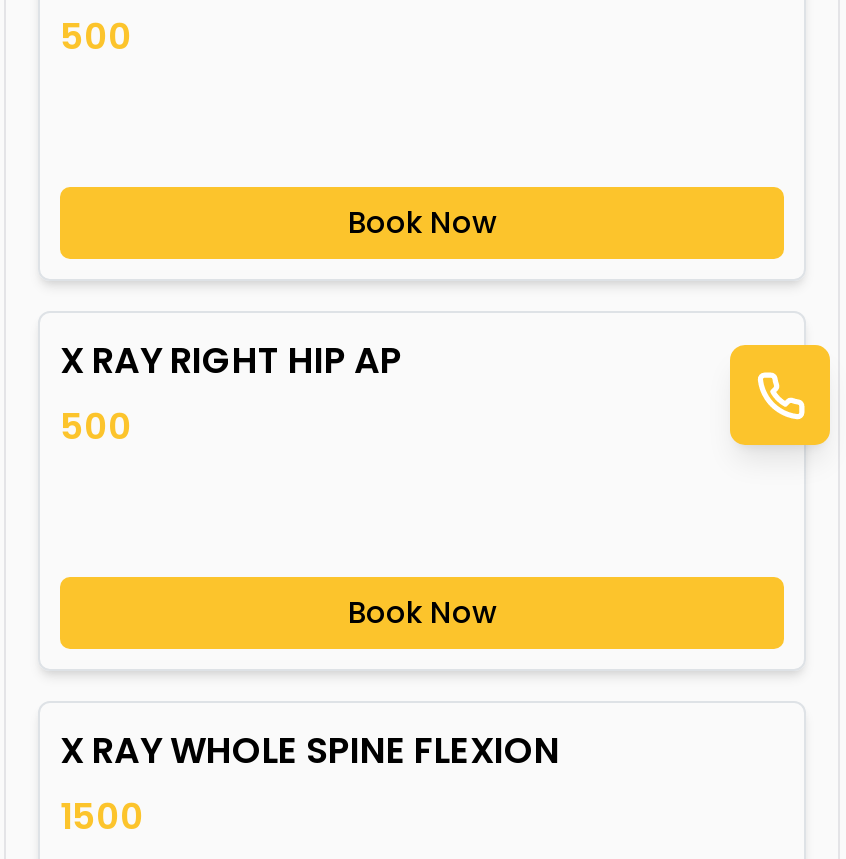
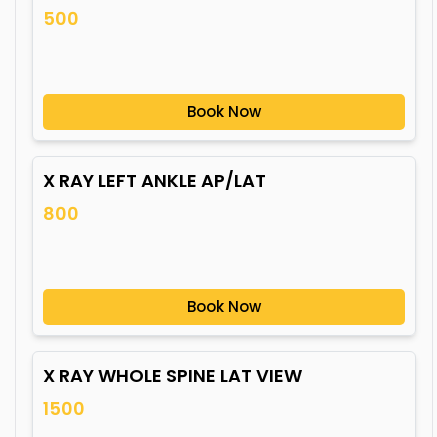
- X RAY RIGHT HIP AP
+ X RAY LEFT ANKLE AP/LAT

- [image]

- 500
+ 800

- X RAY WHOLE SPINE FLEXION
+ X RAY WHOLE SPINE LAT VIEW
